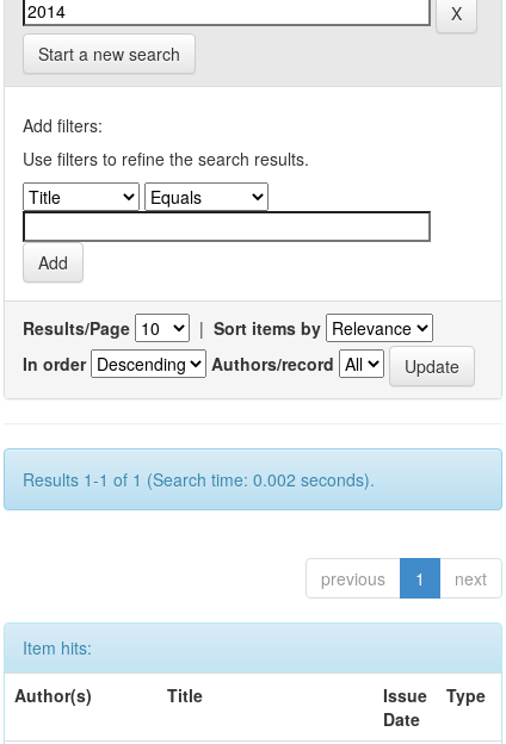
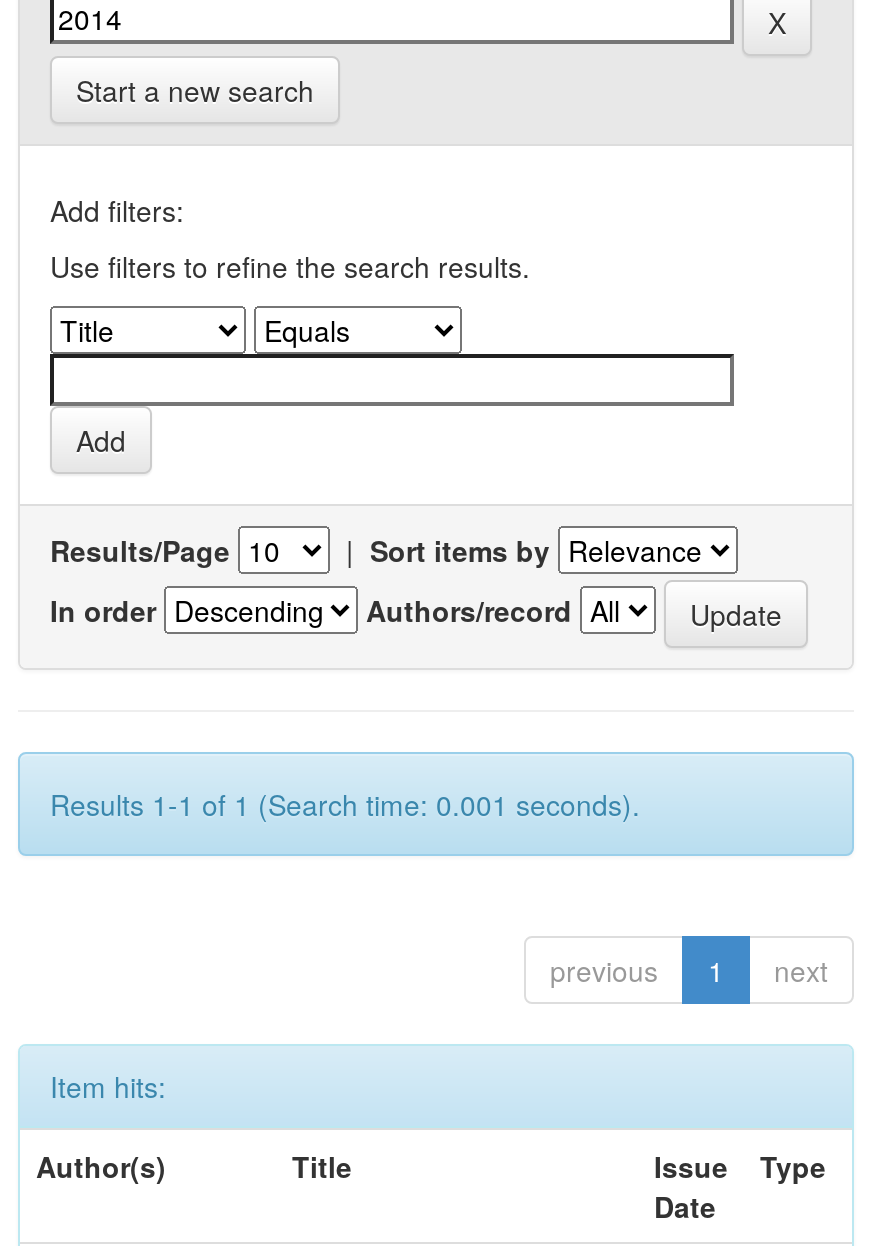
- Results 1-1 of 1 (Search time: 0.002 seconds).
+ Results 1-1 of 1 (Search time: 0.001 seconds).
